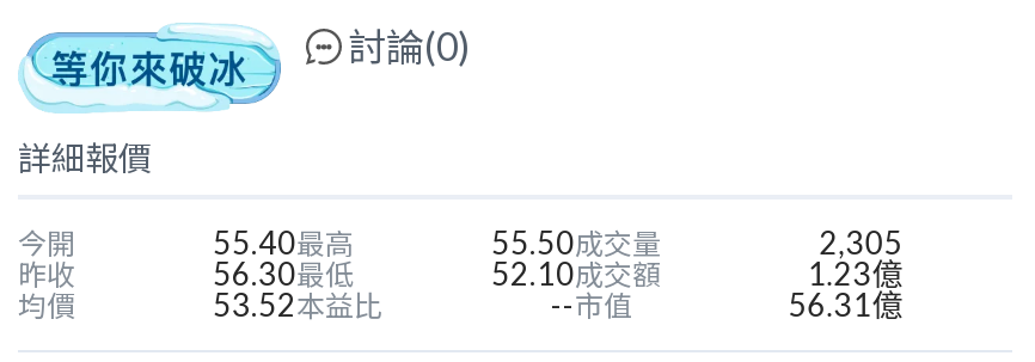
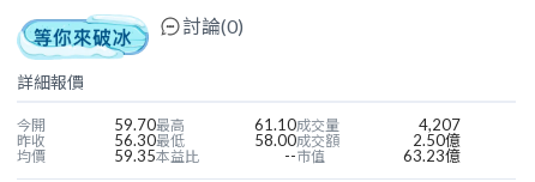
- 55.40最高
+ 59.70最高

- 55.50成交量
+ 61.10成交量

- 2,305
+ 4,207

- 52.10成交額
+ 58.00成交額

- 1.23億
+ 2.50億

- 53.52本益比
+ 59.35本益比

- 56.31億
+ 63.23億
